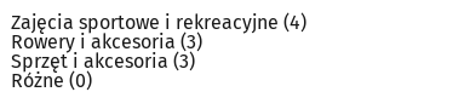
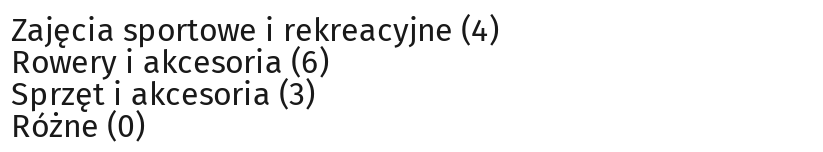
- Rowery i akcesoria(3)
+ Rowery i akcesoria(6)
